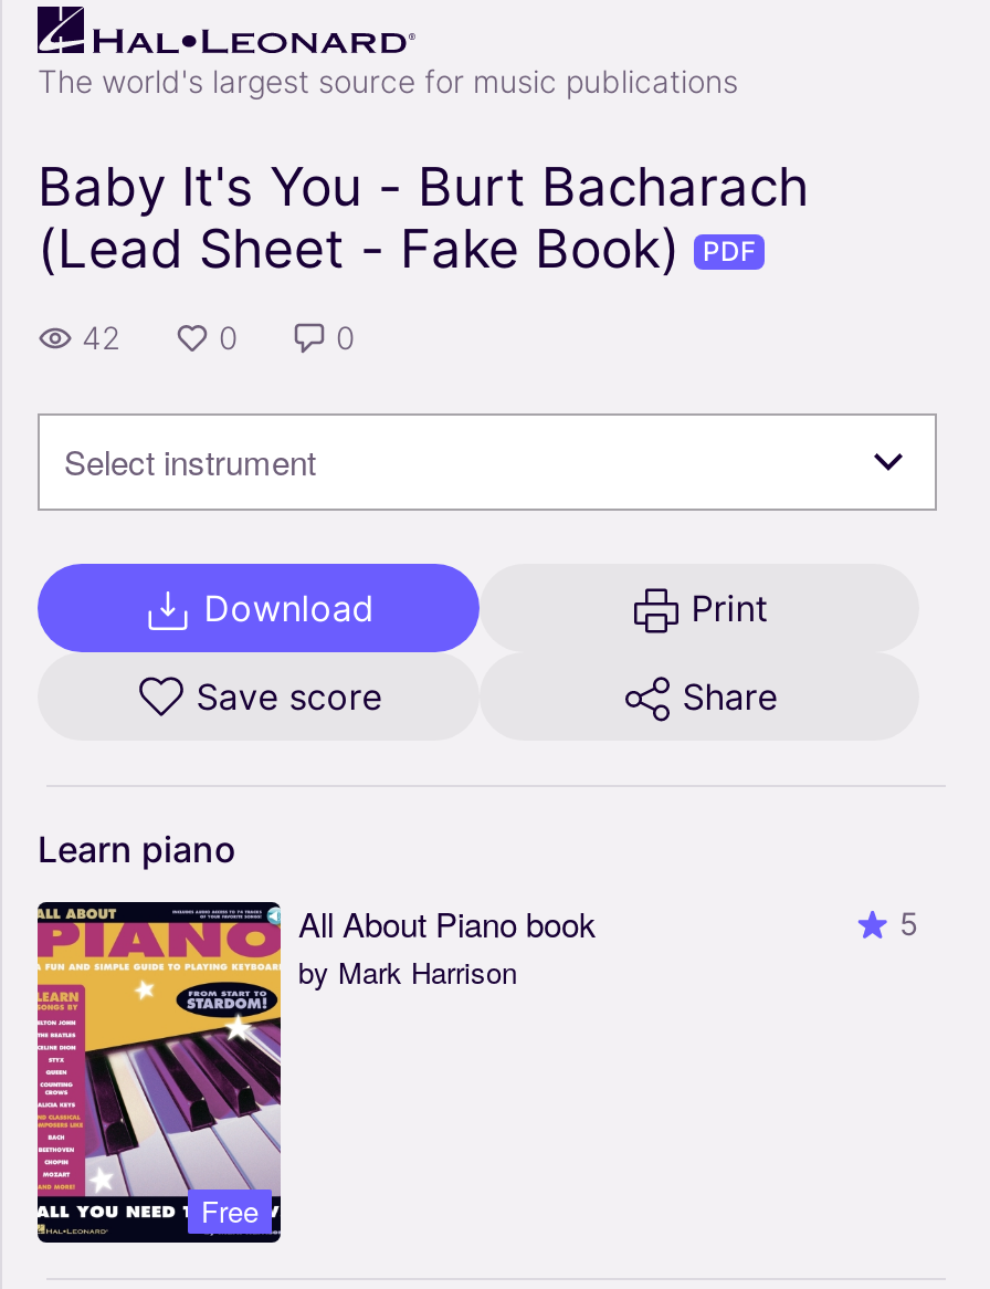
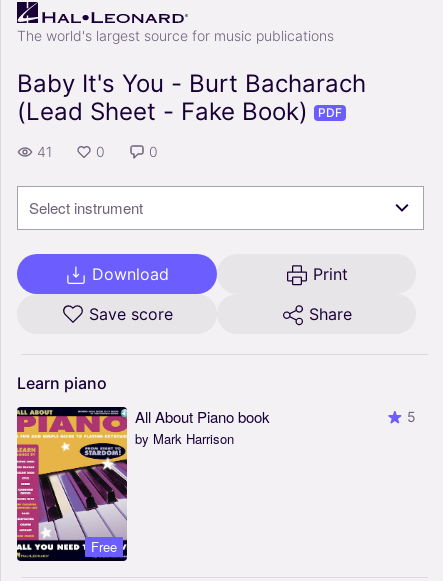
- 42
+ 41
